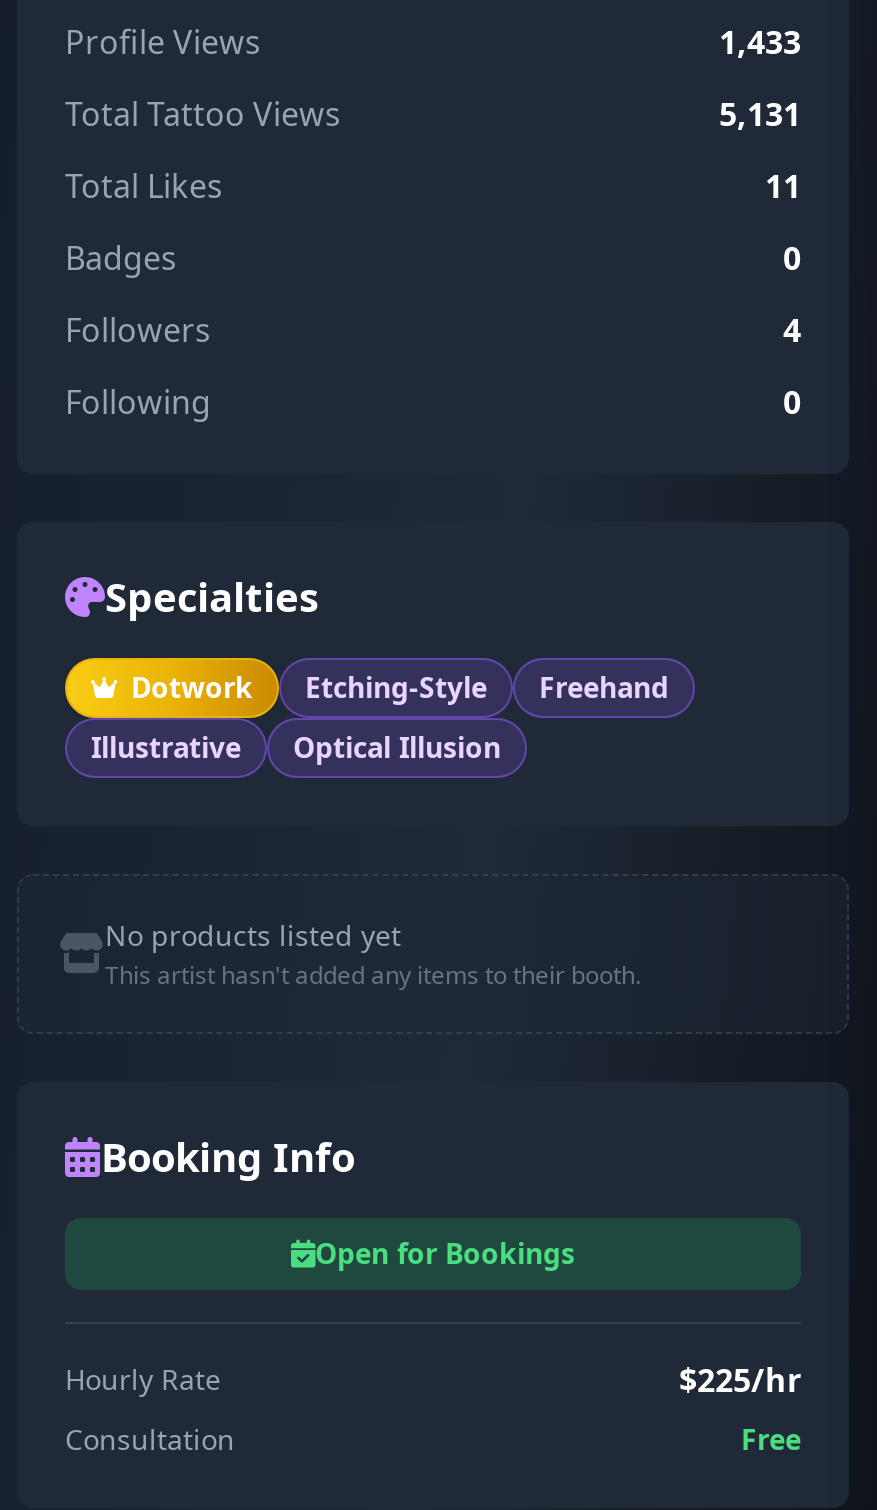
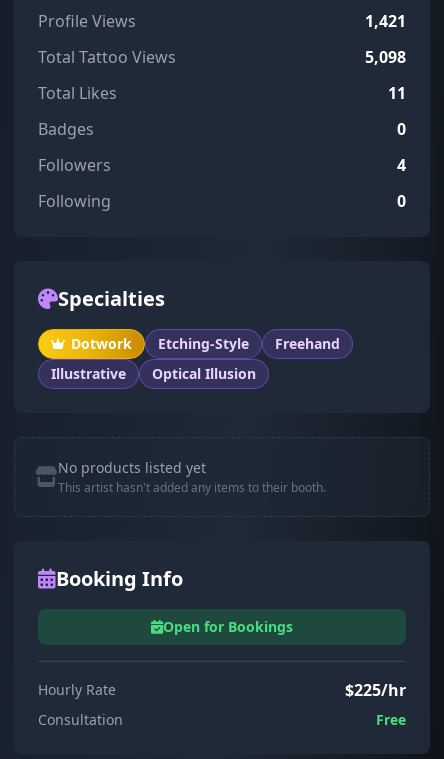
- 1,433
+ 1,421

- 5,131
+ 5,098
